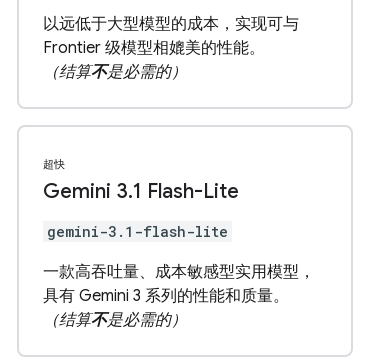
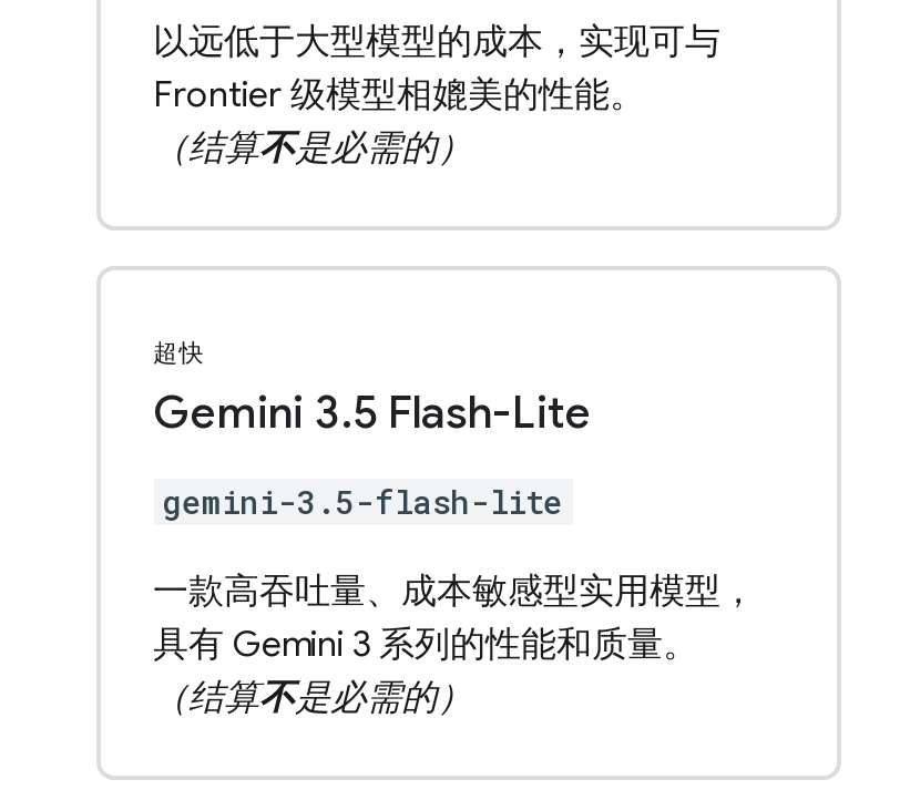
- Gemini 3.1 Flash-Lite
+ Gemini 3.5 Flash-Lite

- gemini-3.1-flash-lite
+ gemini-3.5-flash-lite
